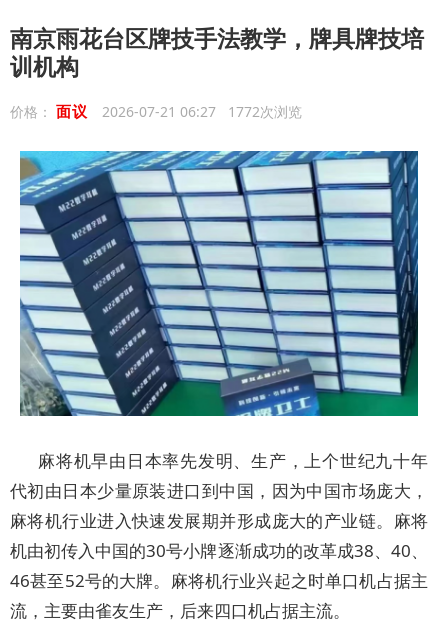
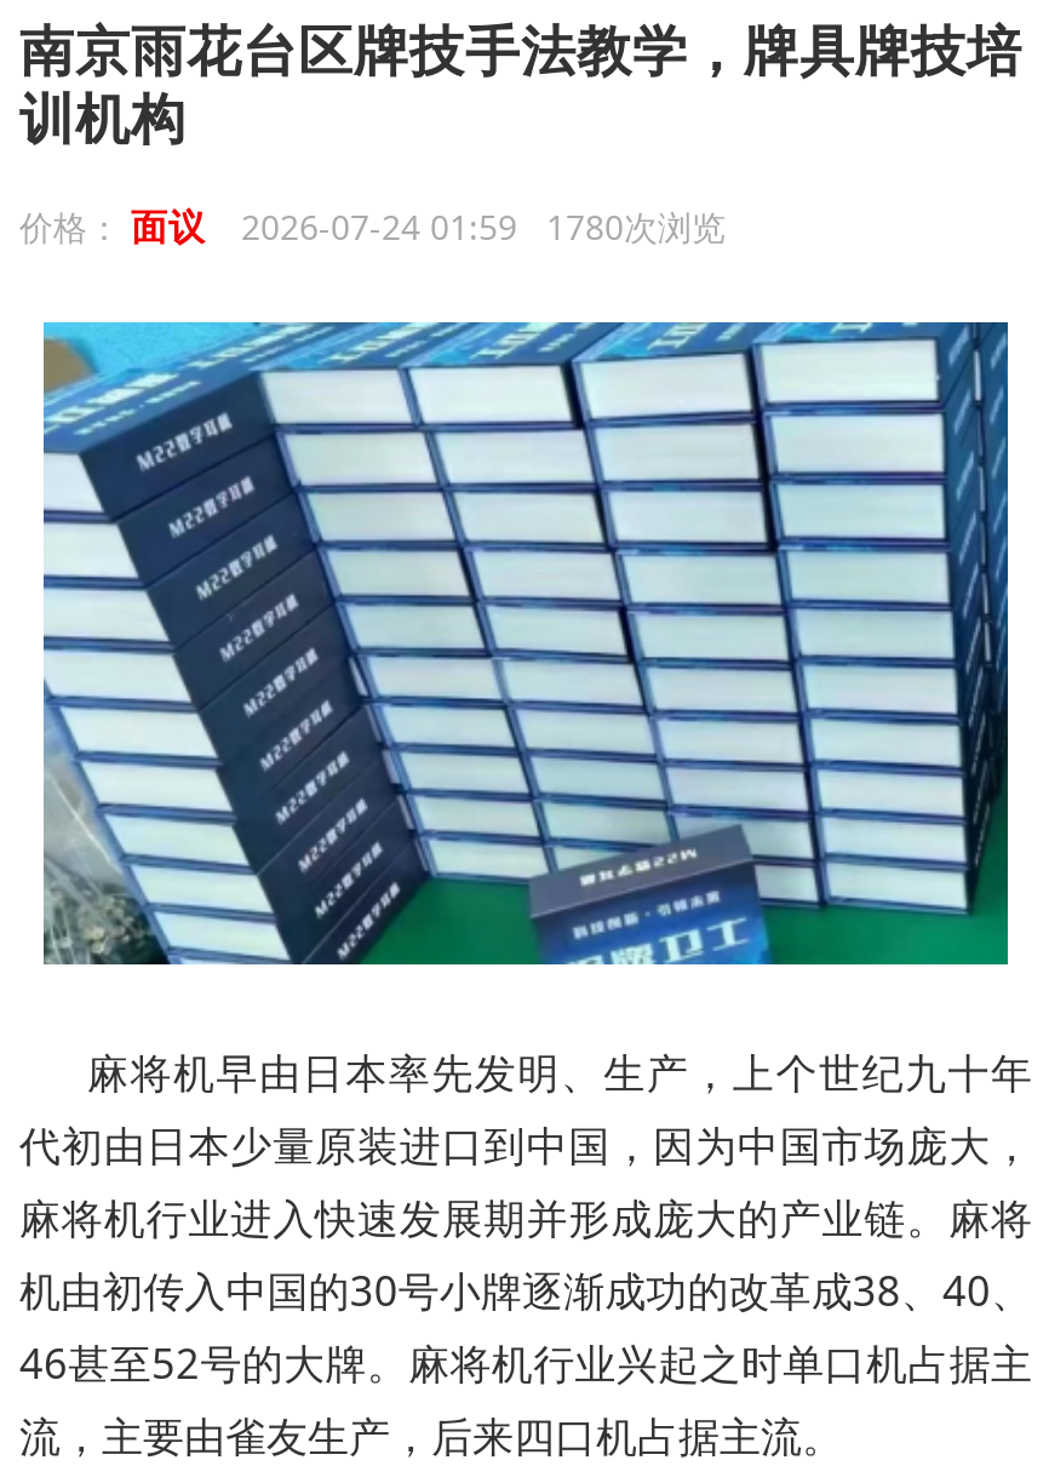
- 价格：面议 2026-07-21 06:27 1772次浏览
+ 价格：面议 2026-07-24 01:59 1780次浏览
